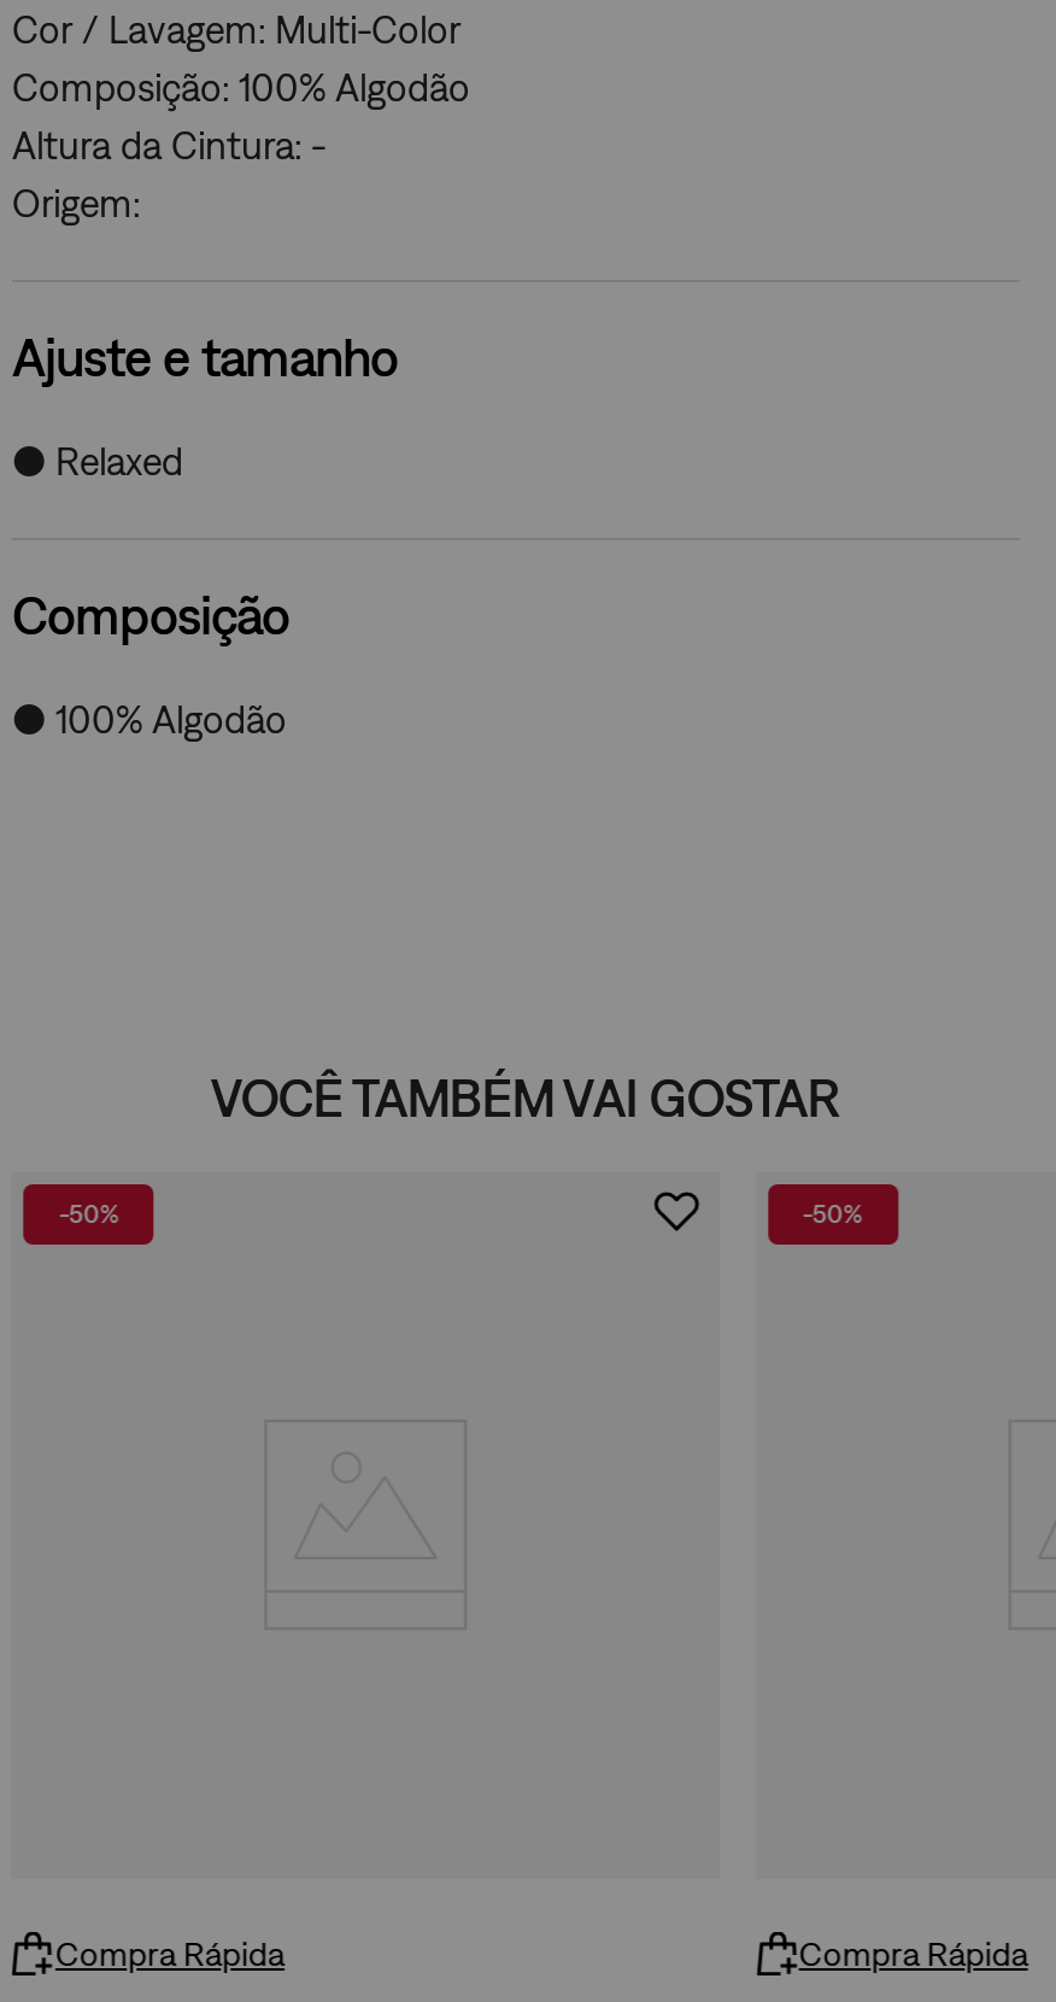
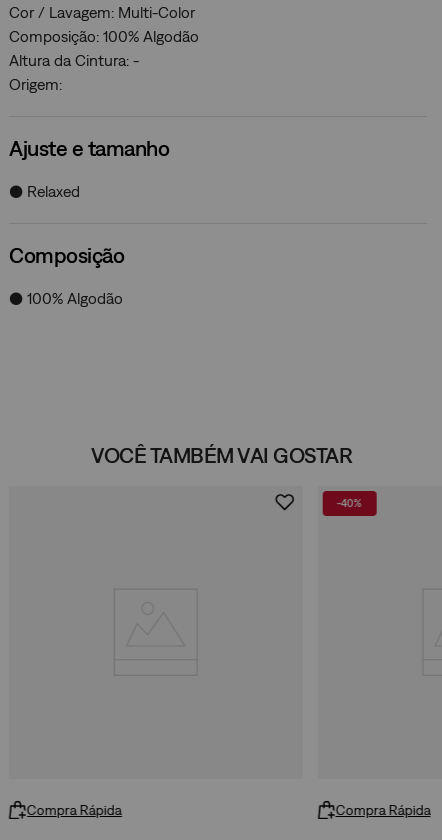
- -50%

- -50%
+ -40%
